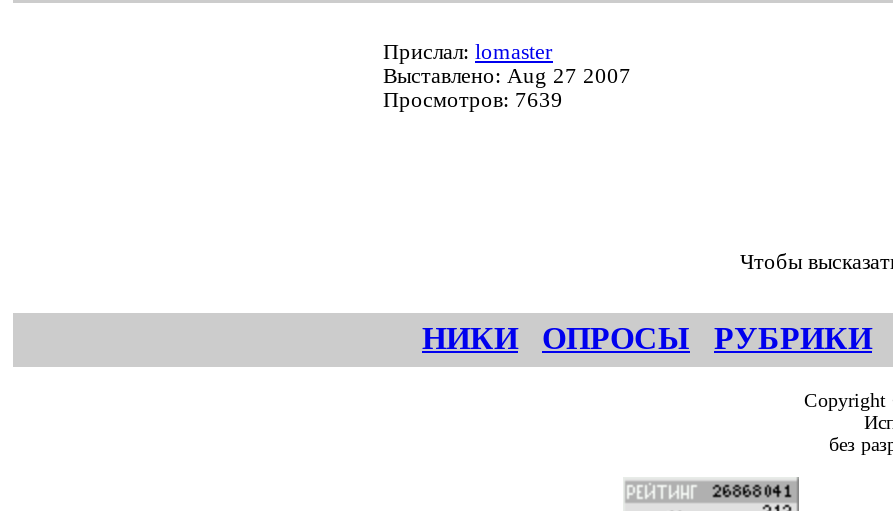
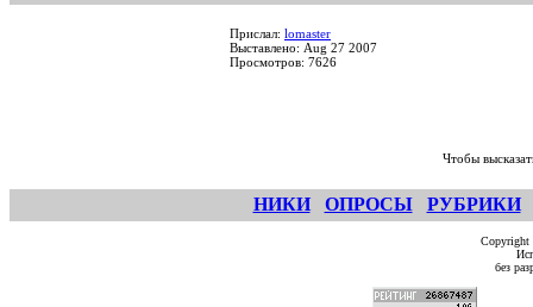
- Просмотров: 7639
+ Просмотров: 7626
